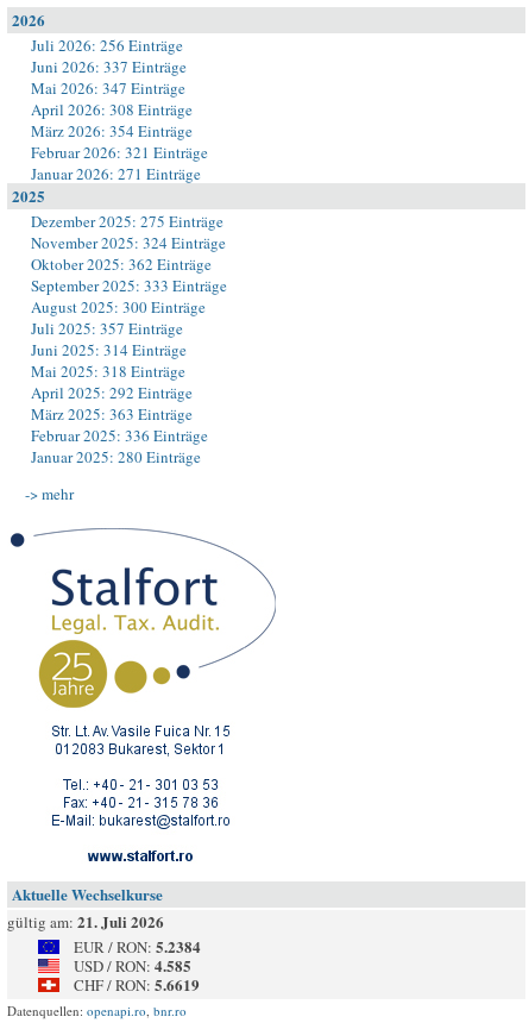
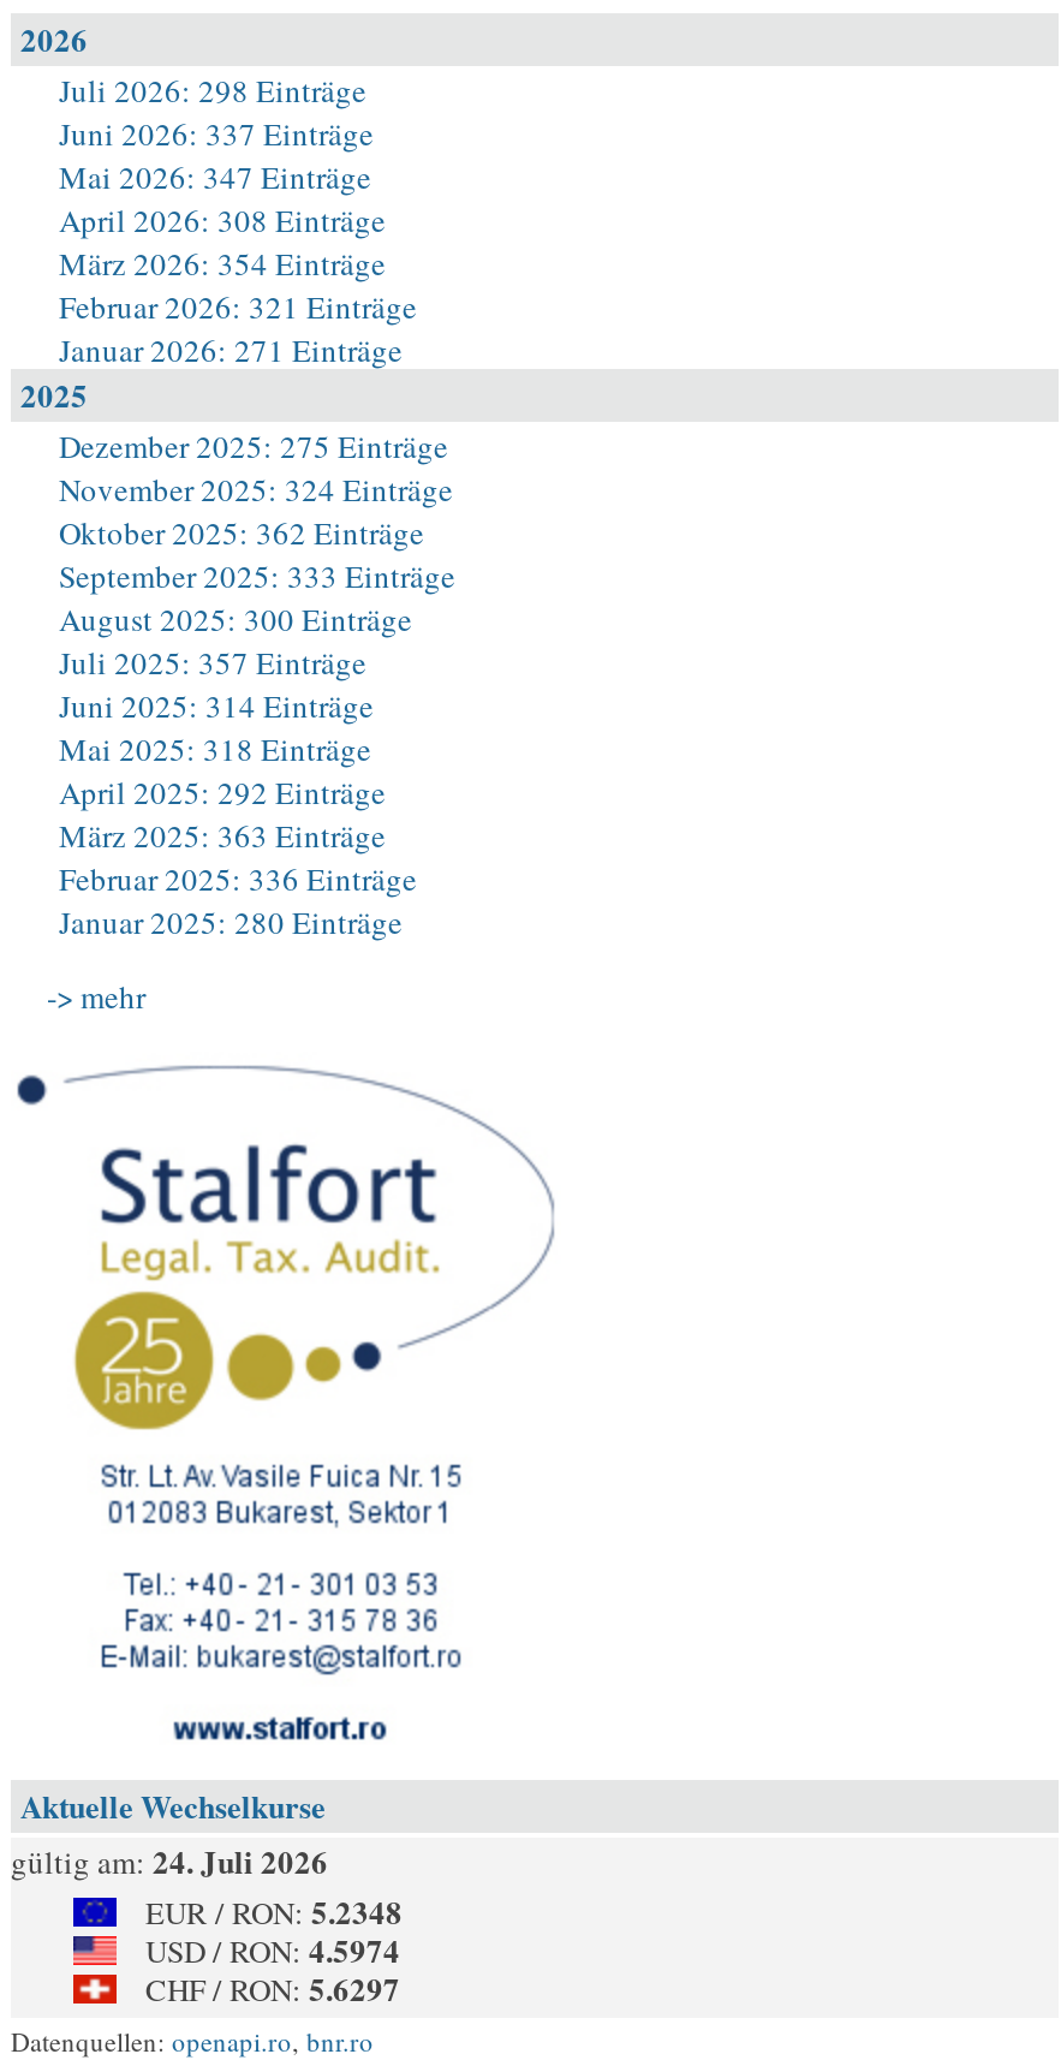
- Juli 2026: 256 Einträge
+ Juli 2026: 298 Einträge

- gültig am: 21. Juli 2026
+ gültig am: 24. Juli 2026

- EUR / RON: 5.2384
+ EUR / RON: 5.2348

- USD / RON: 4.585
+ USD / RON: 4.5974

- CHF / RON: 5.6619
+ CHF / RON: 5.6297
